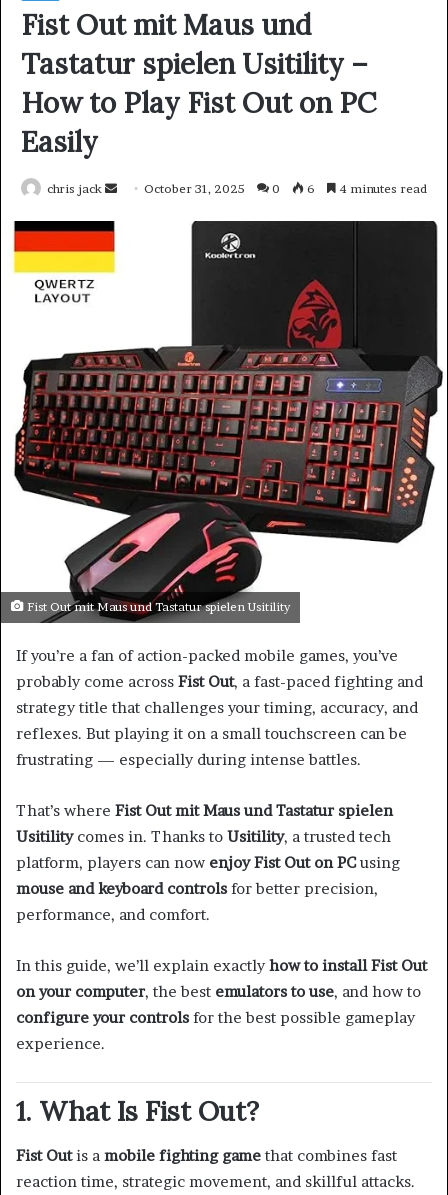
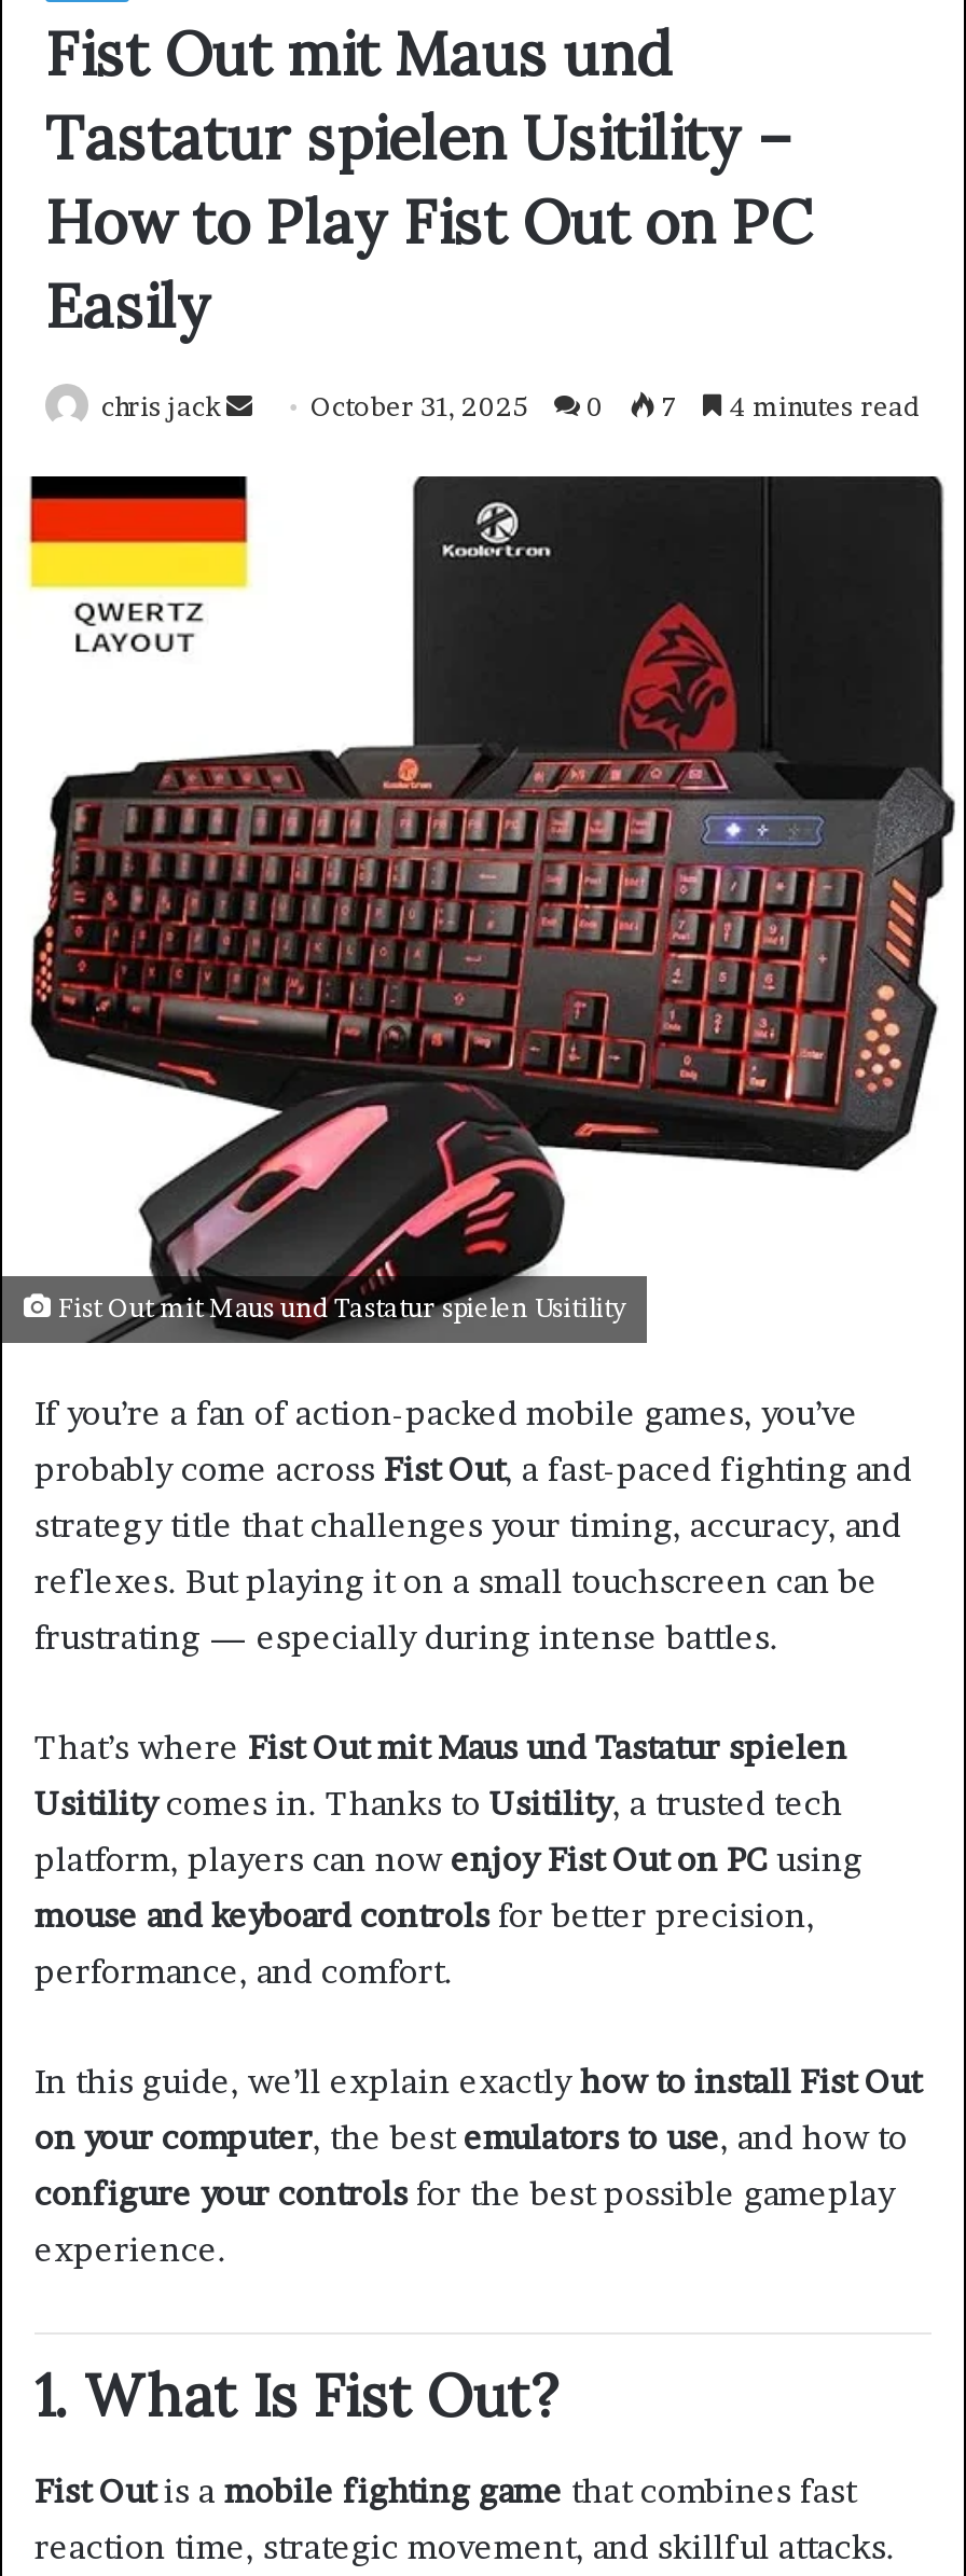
- 6
+ 7
